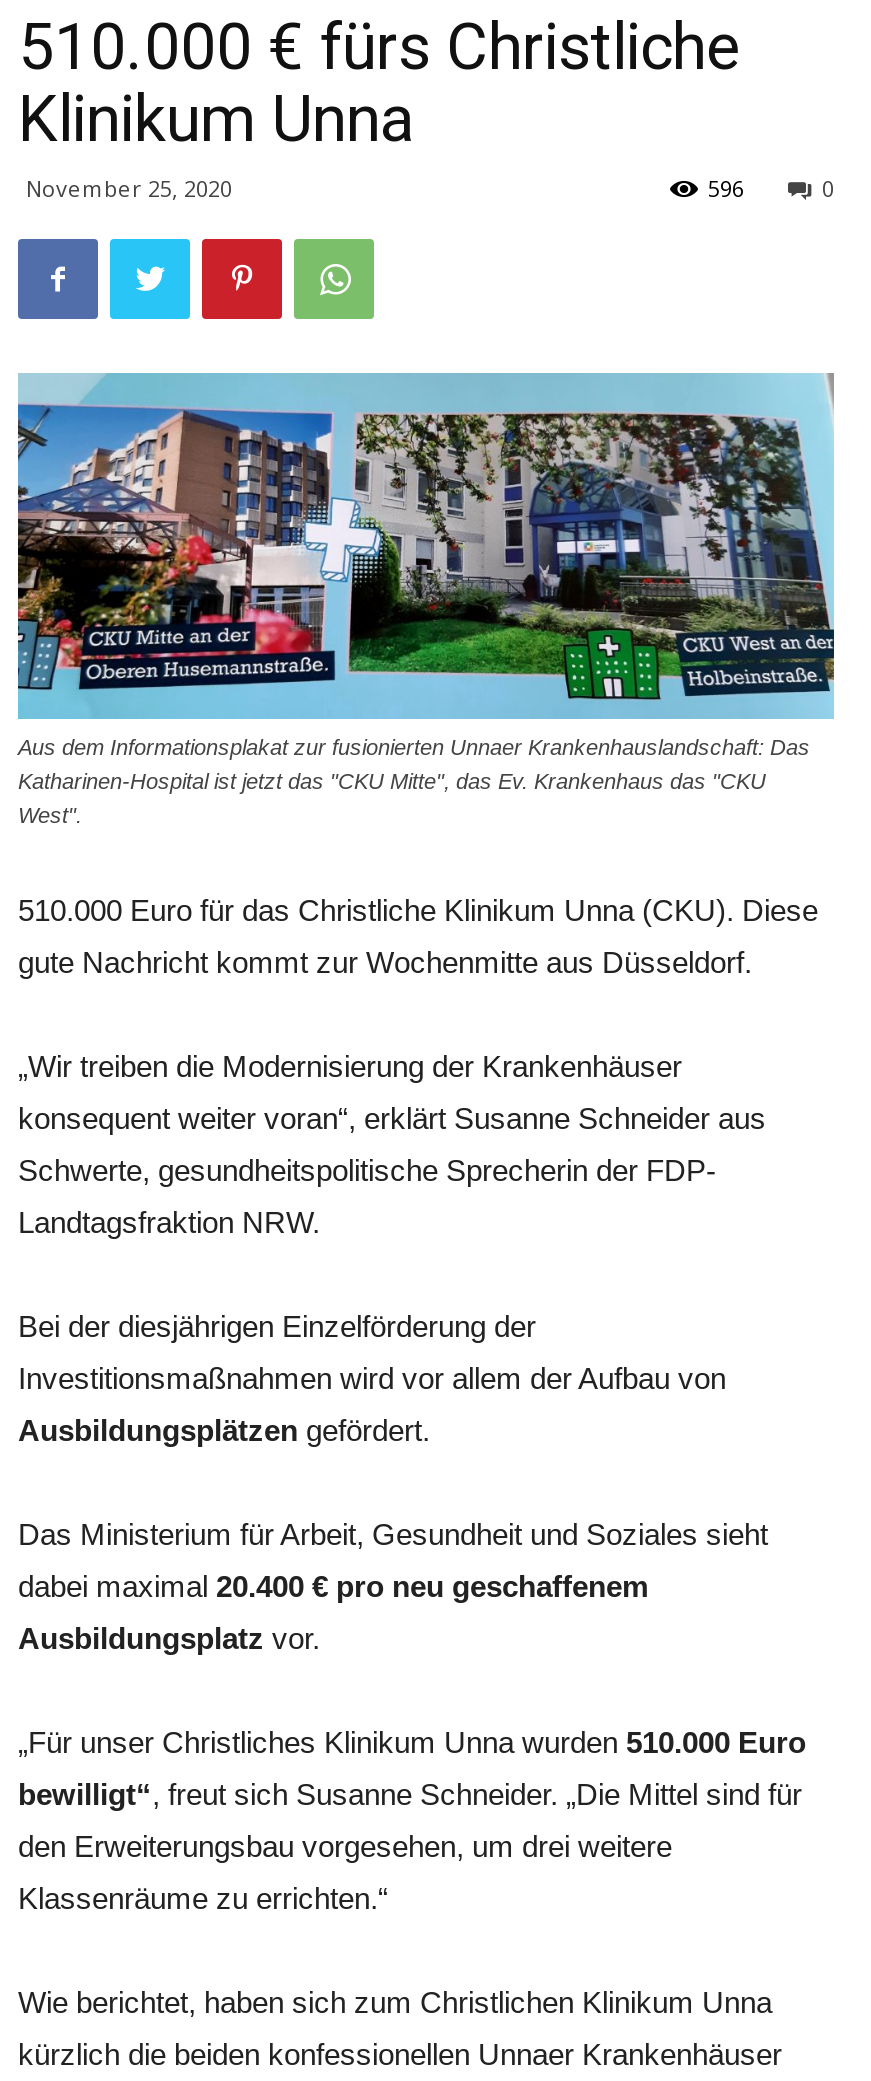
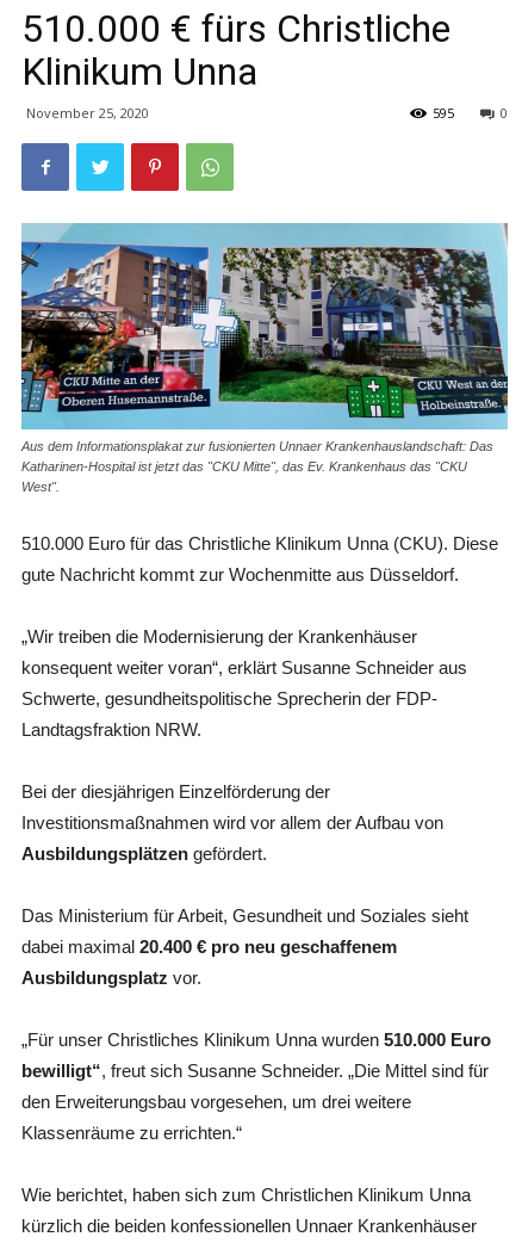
- 596
+ 595
